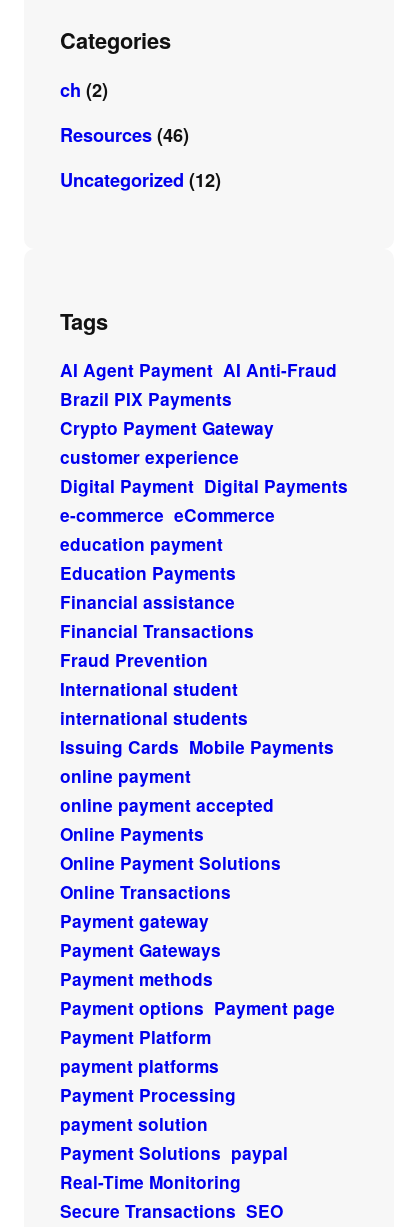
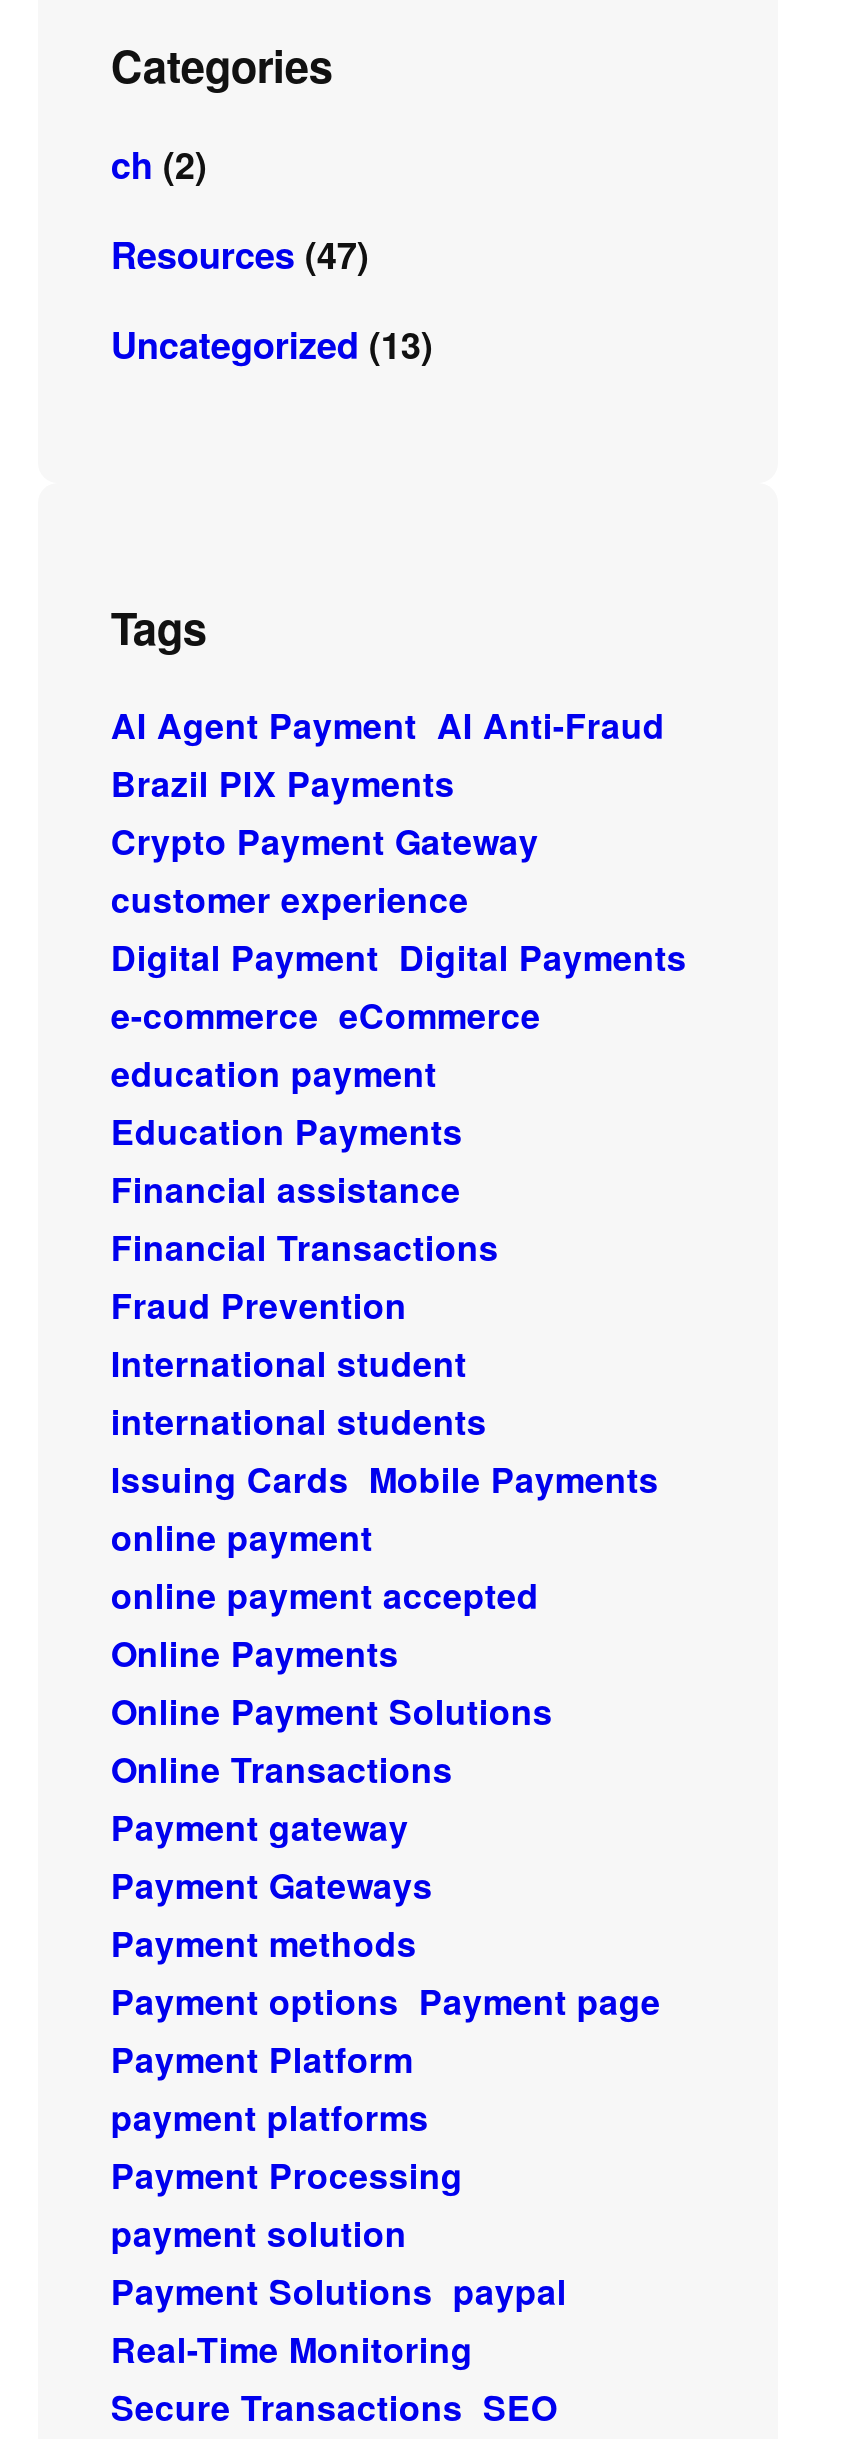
- Resources (46)
+ Resources (47)

- Uncategorized (12)
+ Uncategorized (13)
